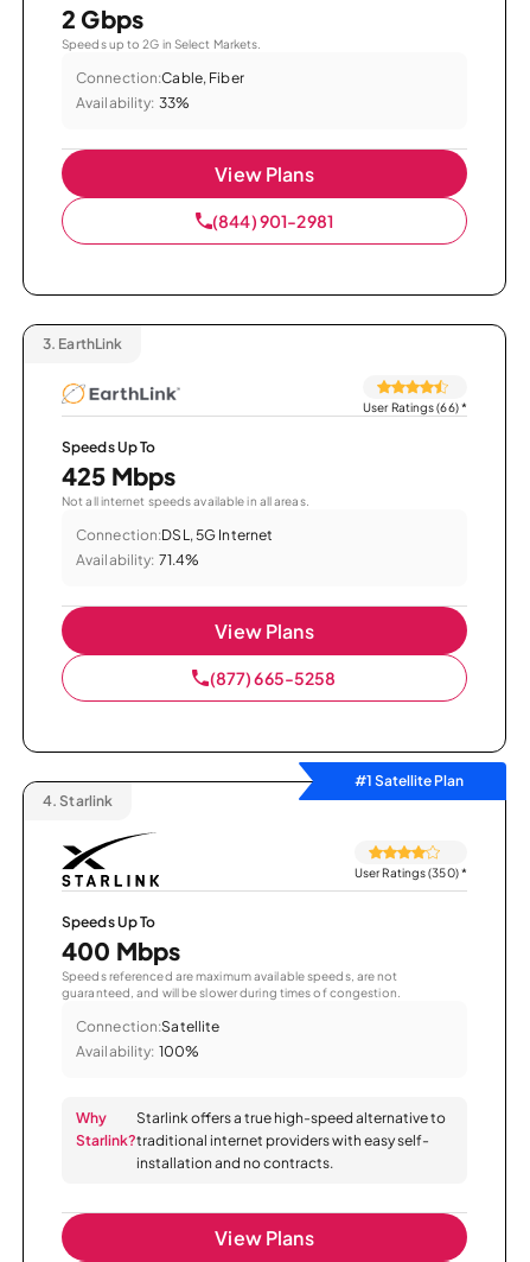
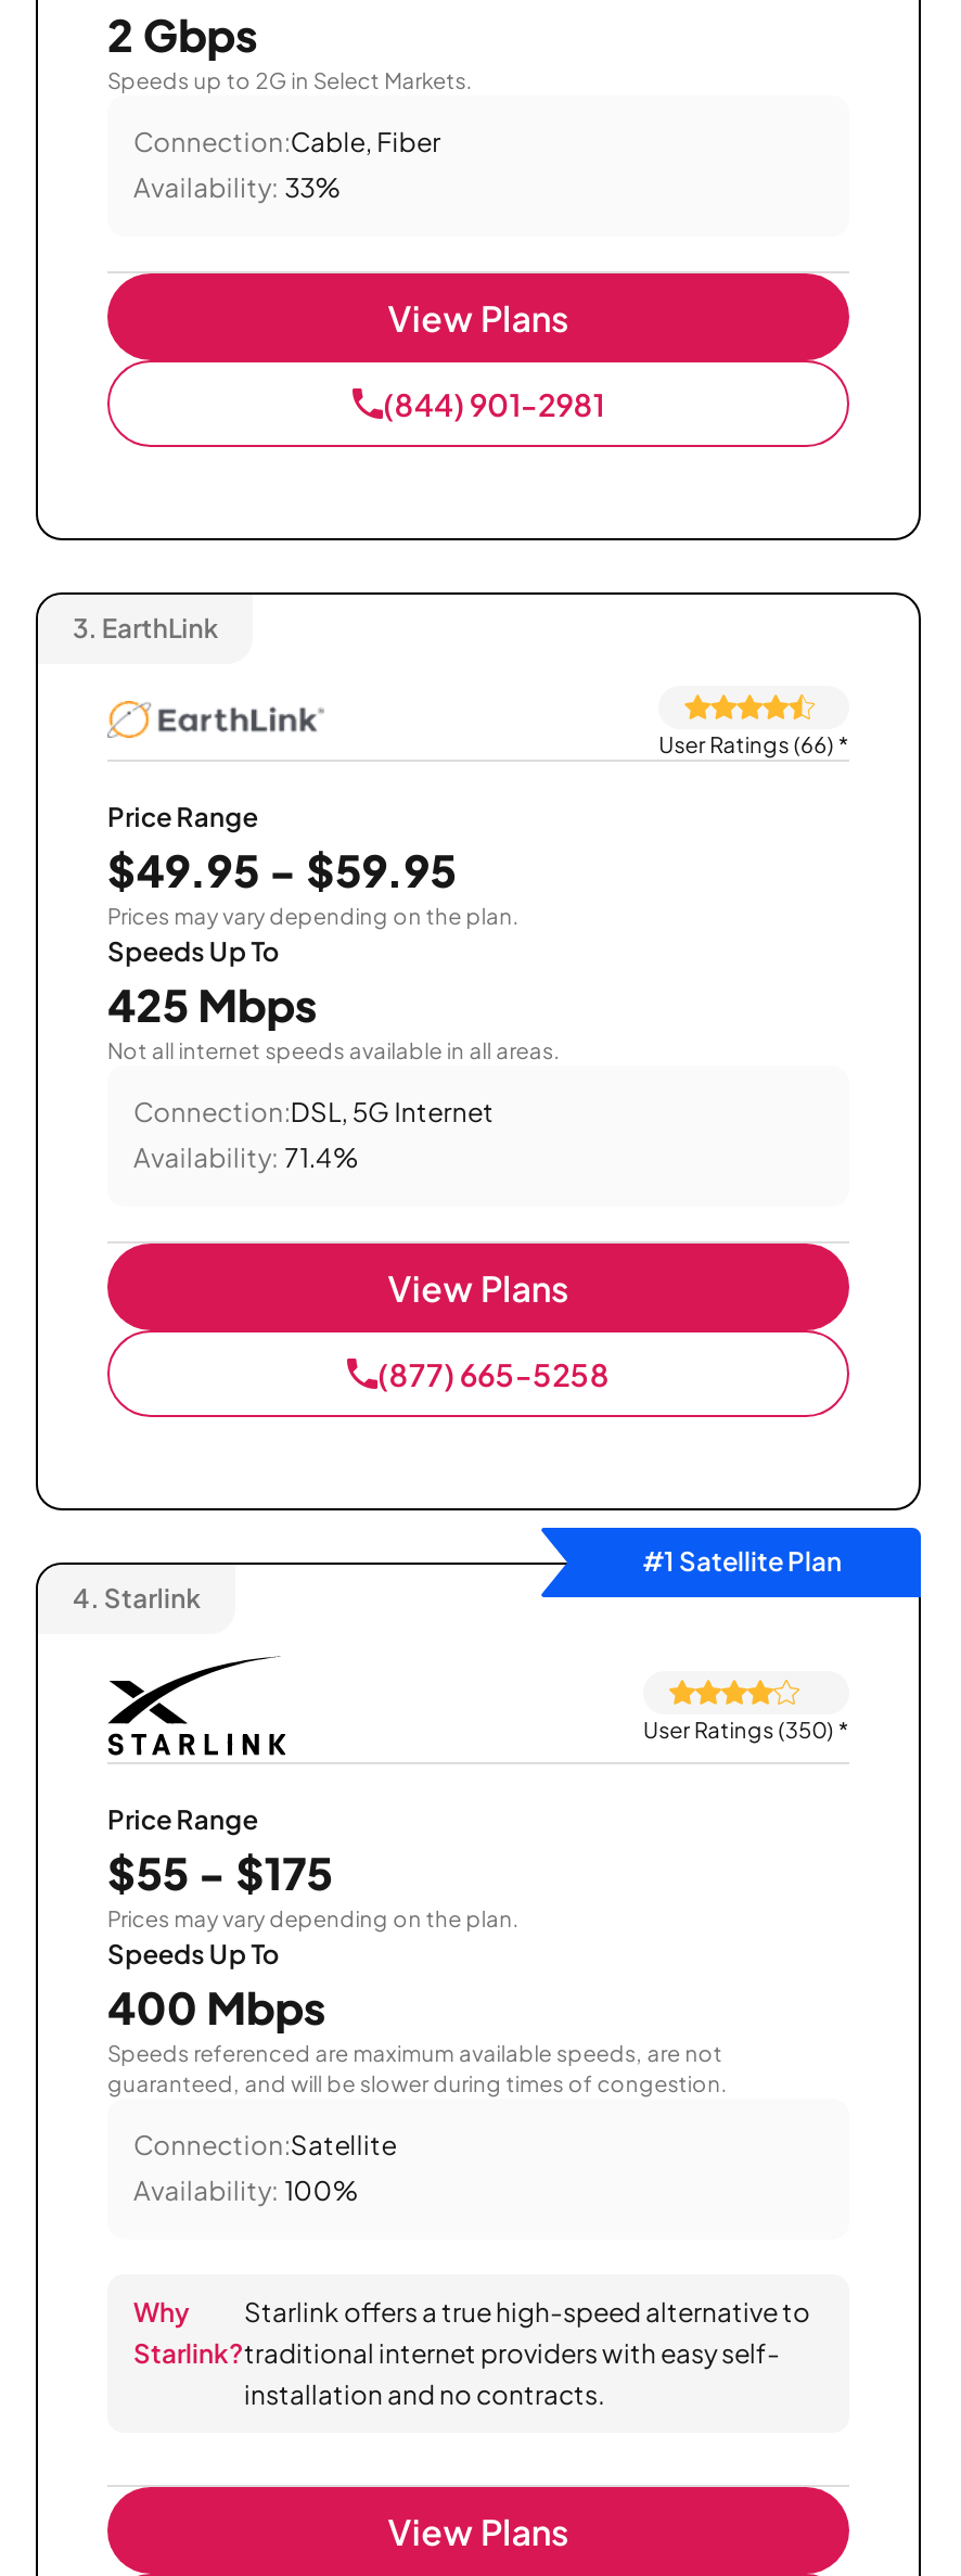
+ Price Range
+ $49.95 - $59.95
+ Prices may vary depending on the plan.

+ Price Range
+ $55 - $175
+ Prices may vary depending on the plan.
